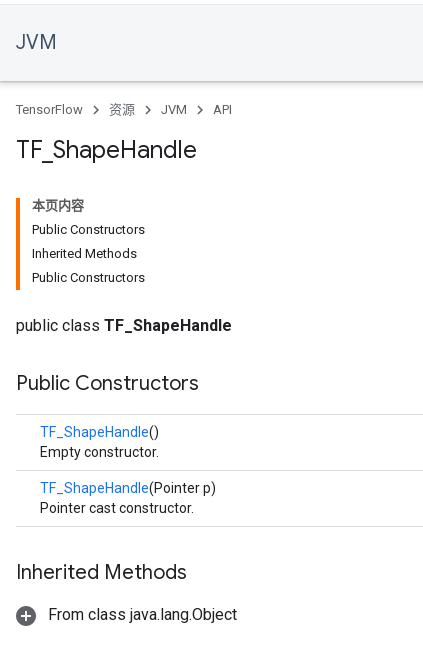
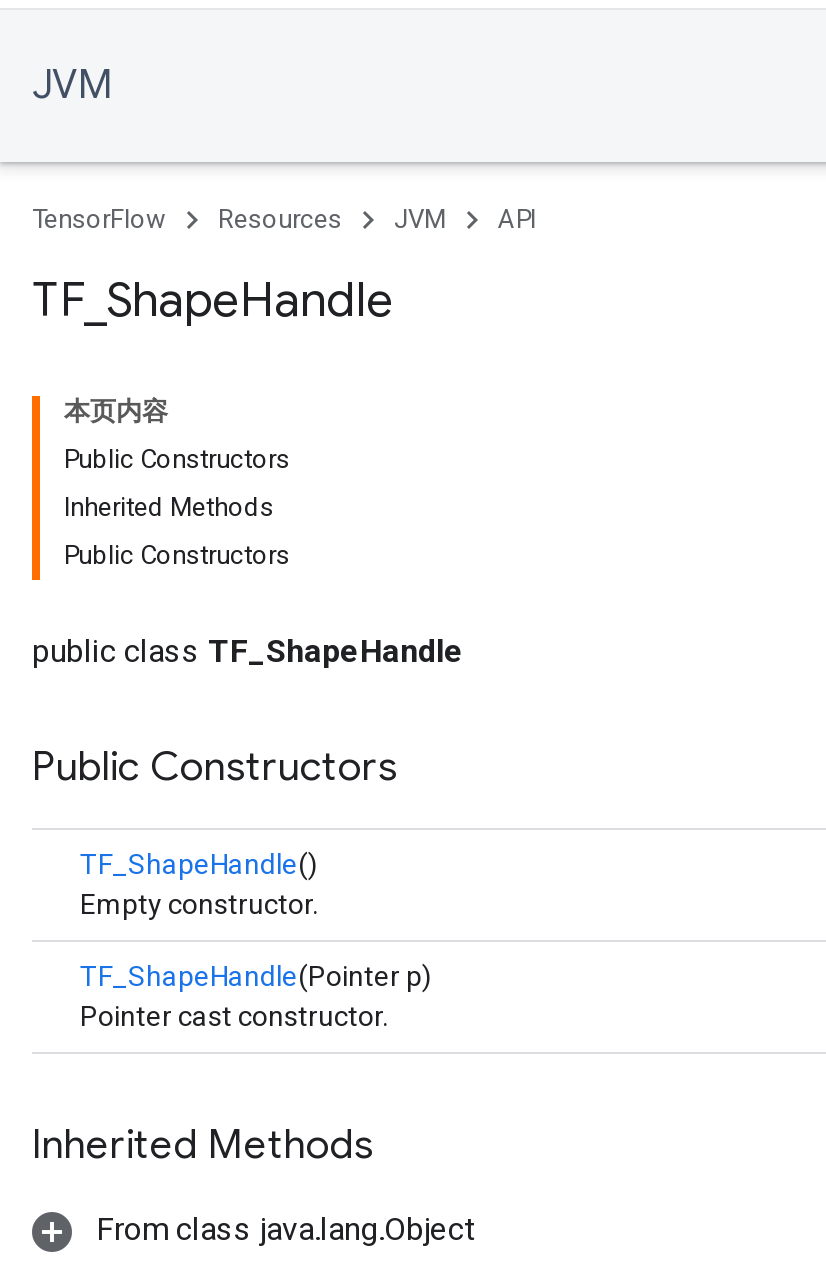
- 资源
+ Resources
